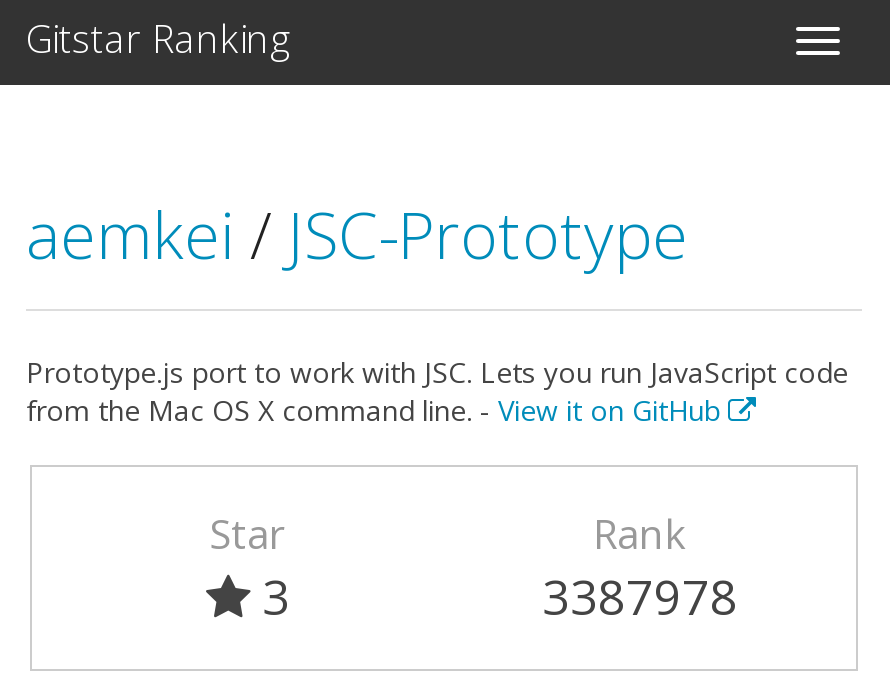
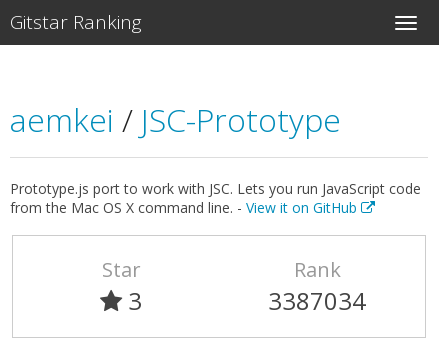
- 3387978
+ 3387034
